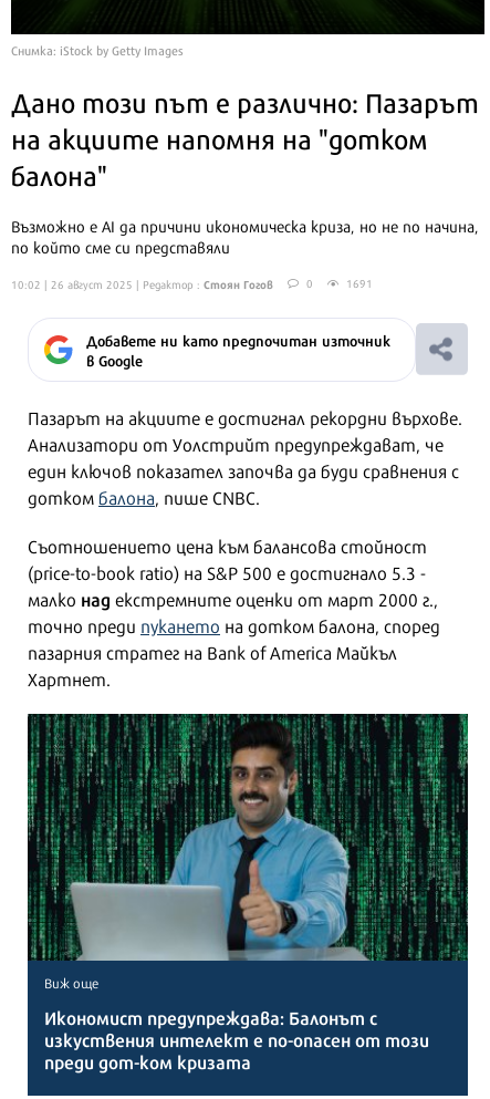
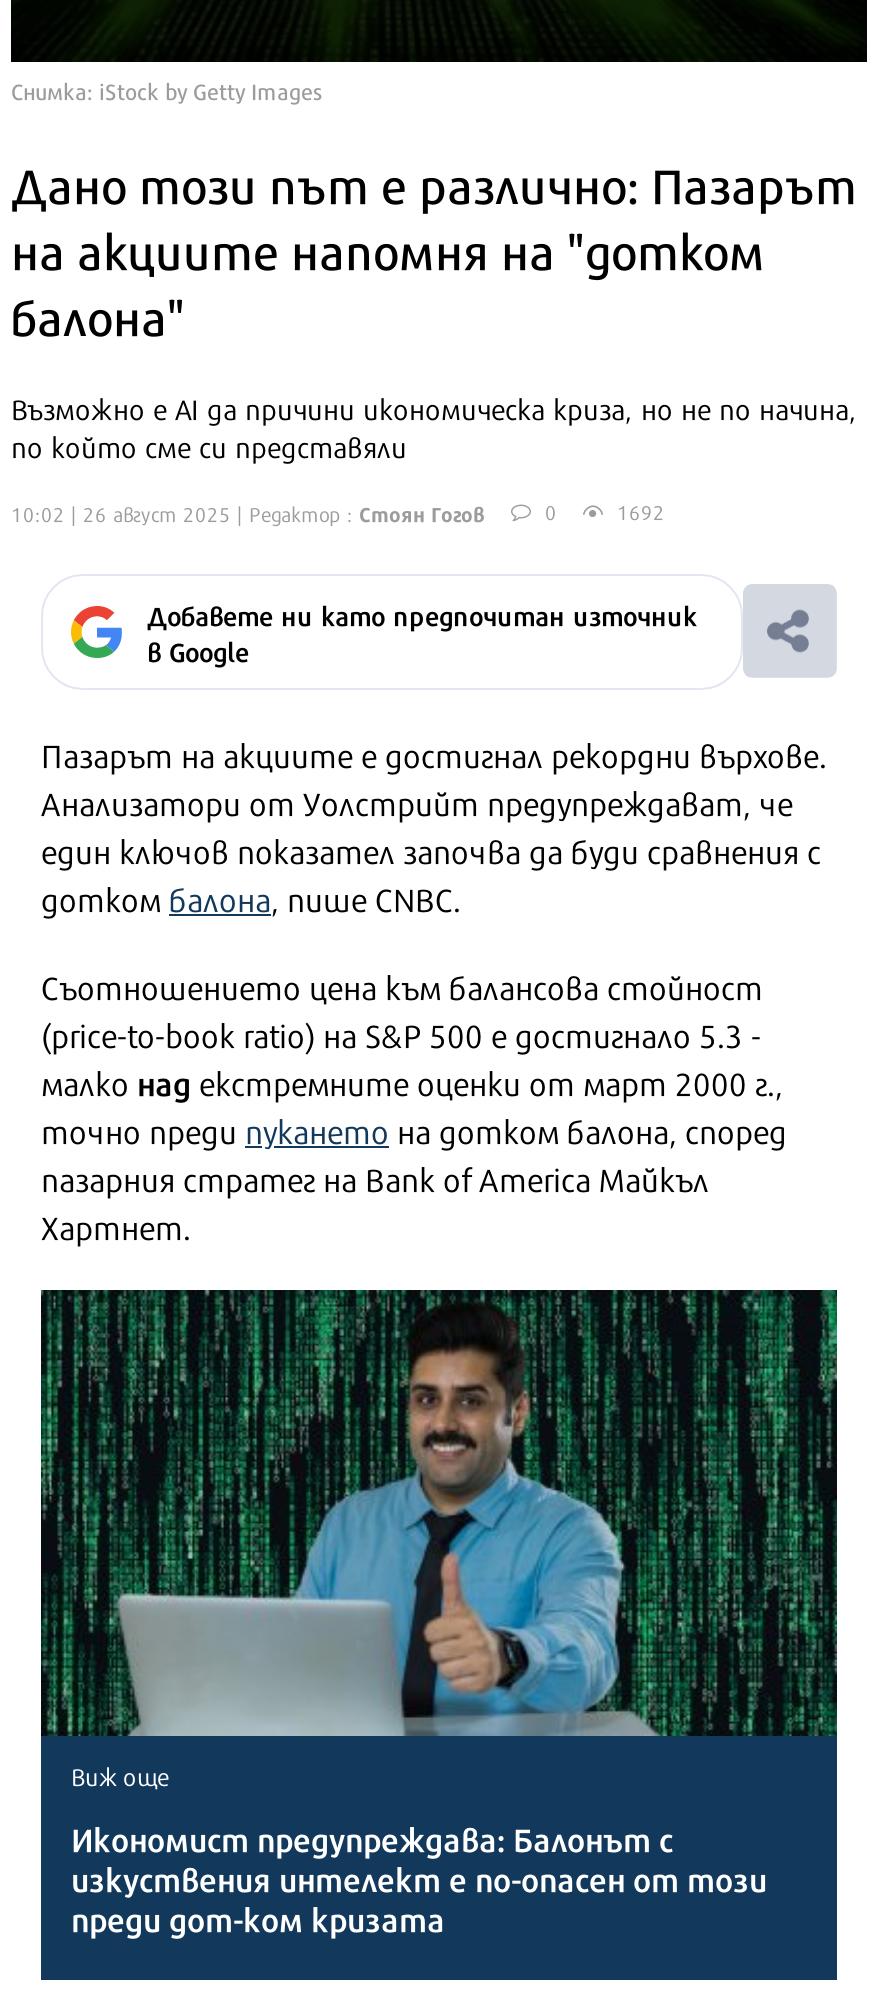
- 1691
+ 1692
